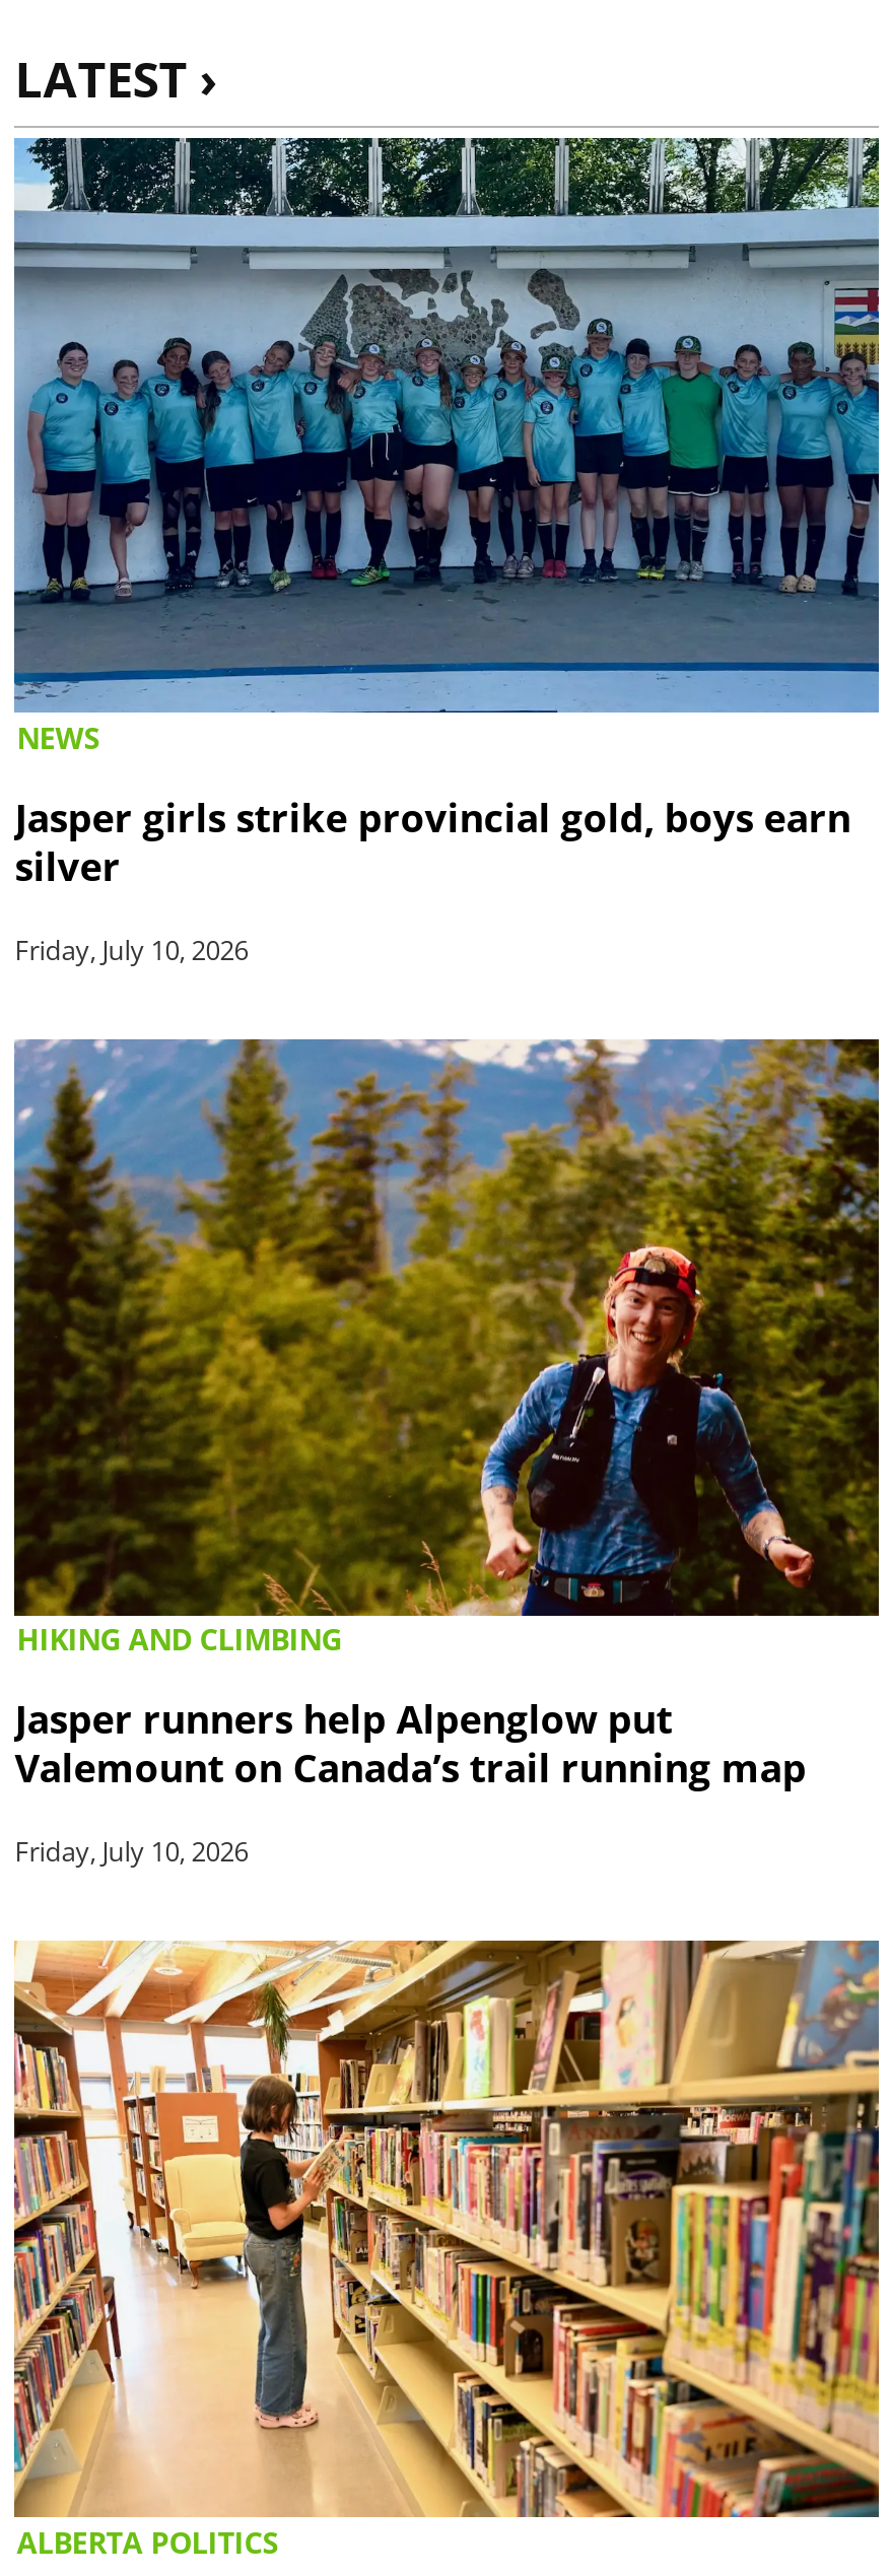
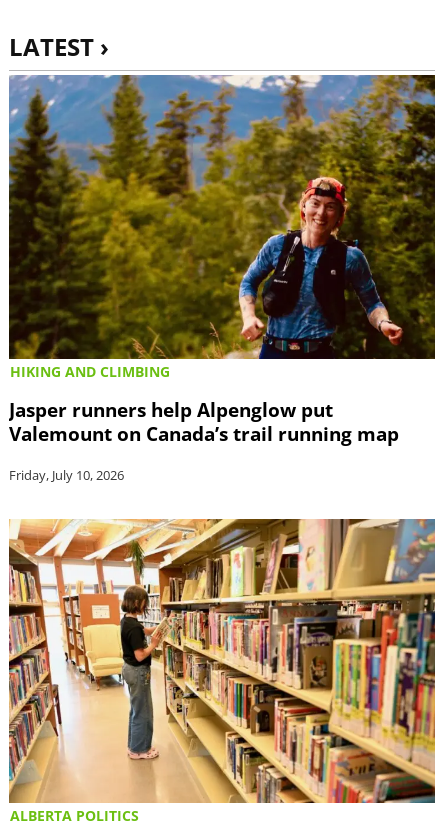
- [image]
- NEWS
- Jasper girls strike provincial gold, boys earn
- silver
- Friday, July 10, 2026
